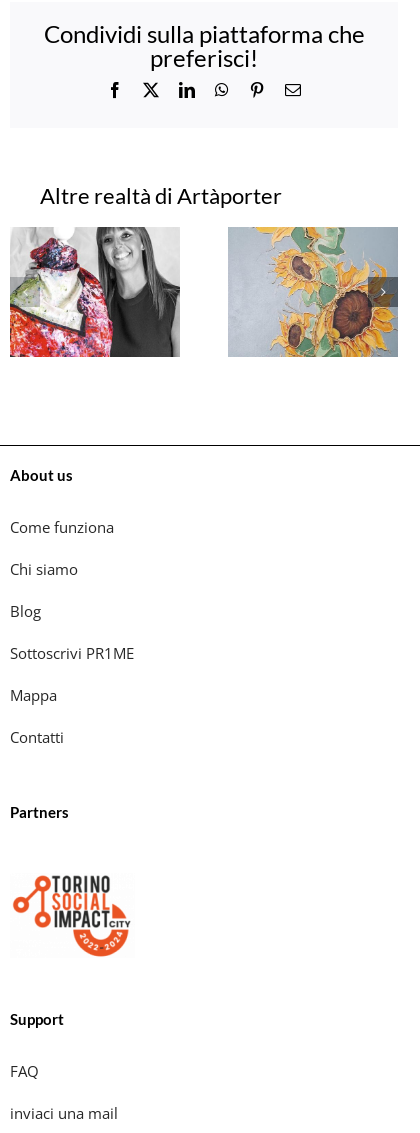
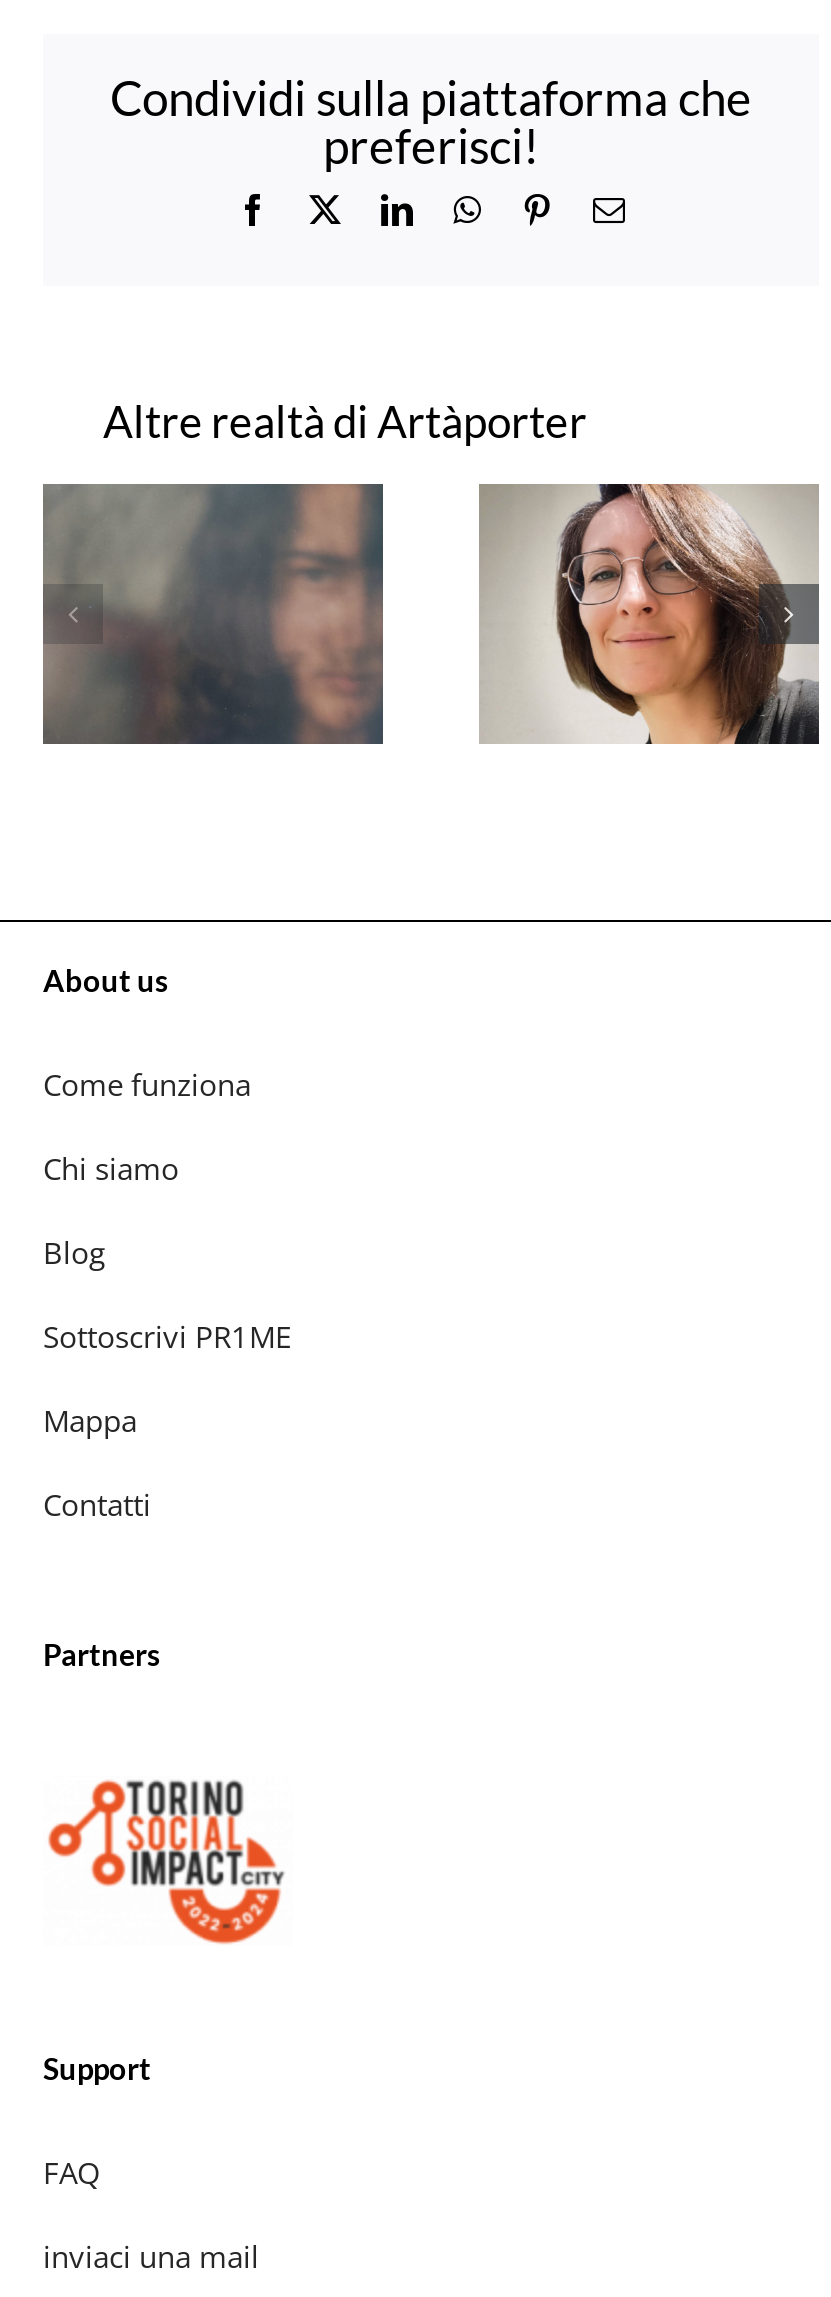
- [image]
+ [image]

- [image]
+ [image]
